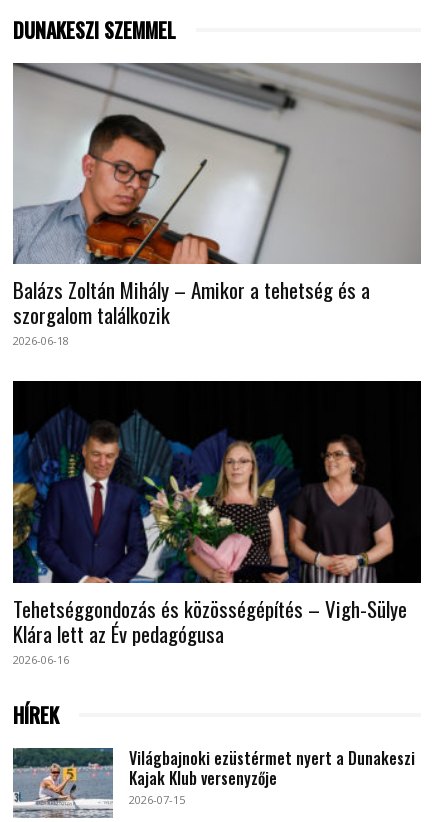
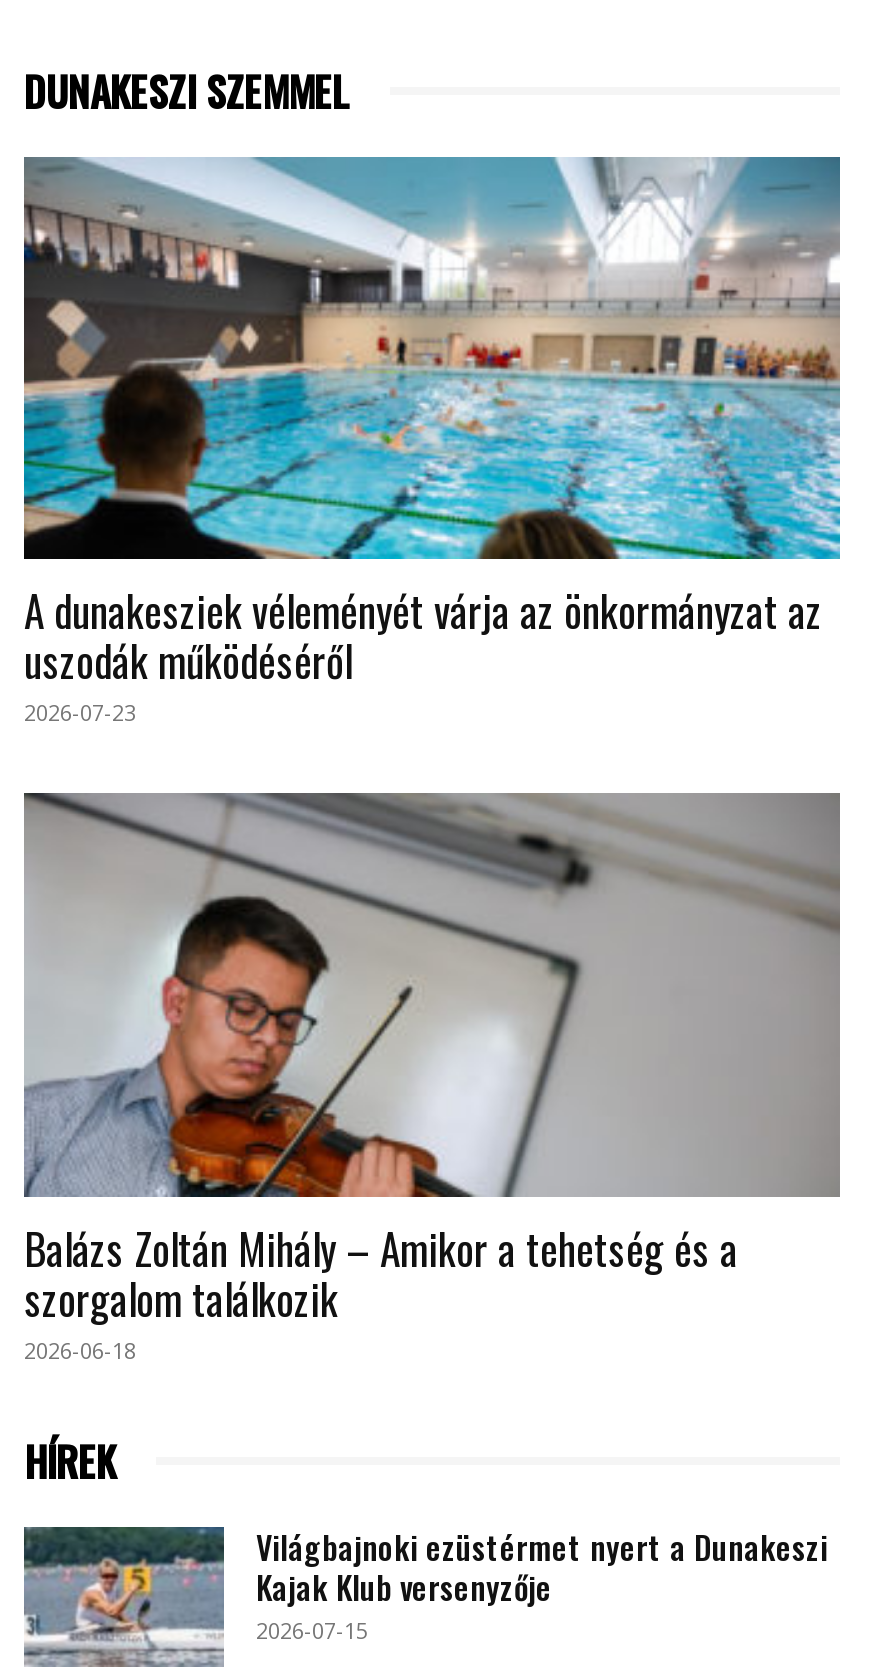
+ [image]
+ A dunakesziek véleményét várja az önkormányzat az
+ uszodák működéséről
+ 2026-07-23

moved down: [image] | Balázs Zoltán Mihály – Amikor a tehetség és a | szorgalom találkozik | 2026-06-18

- [image]
- Tehetséggondozás és közösségépítés – Vigh-Sülye
- Klára lett az Év pedagógusa
- 2026-06-16
